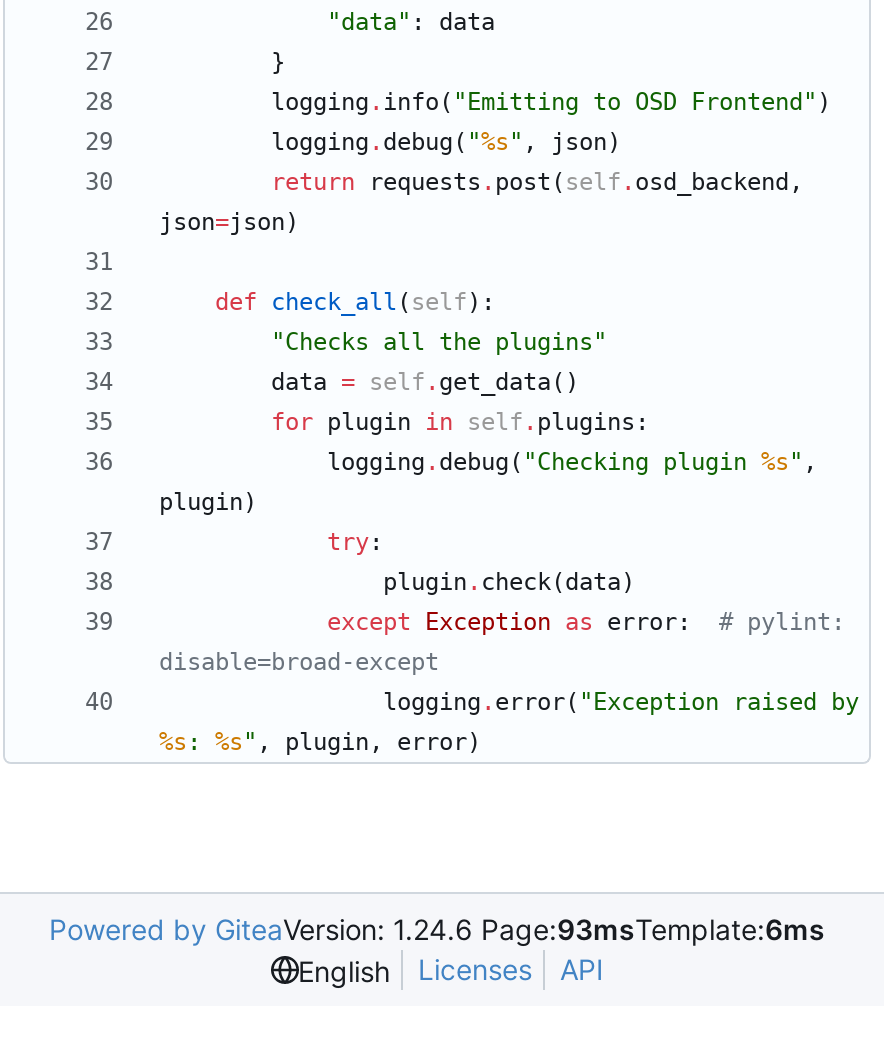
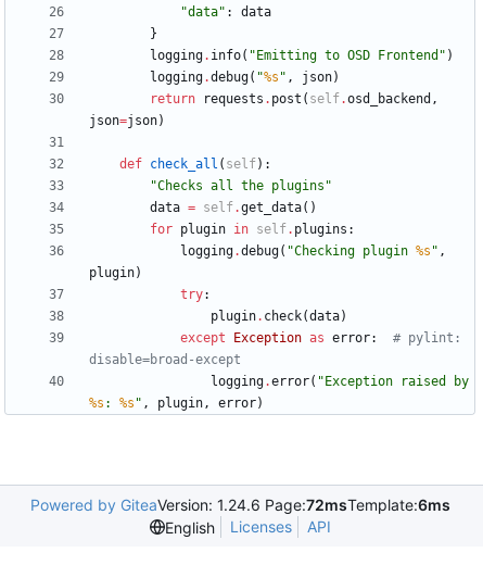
- Powered by GiteaVersion: 1.24.6 Page:93msTemplate:6ms
+ Powered by GiteaVersion: 1.24.6 Page:72msTemplate:6ms
